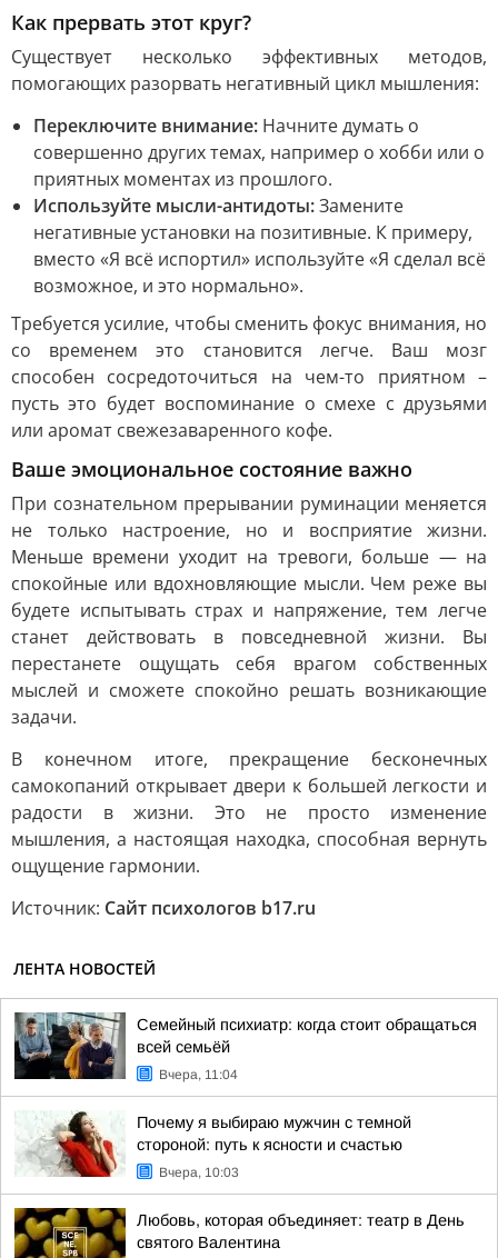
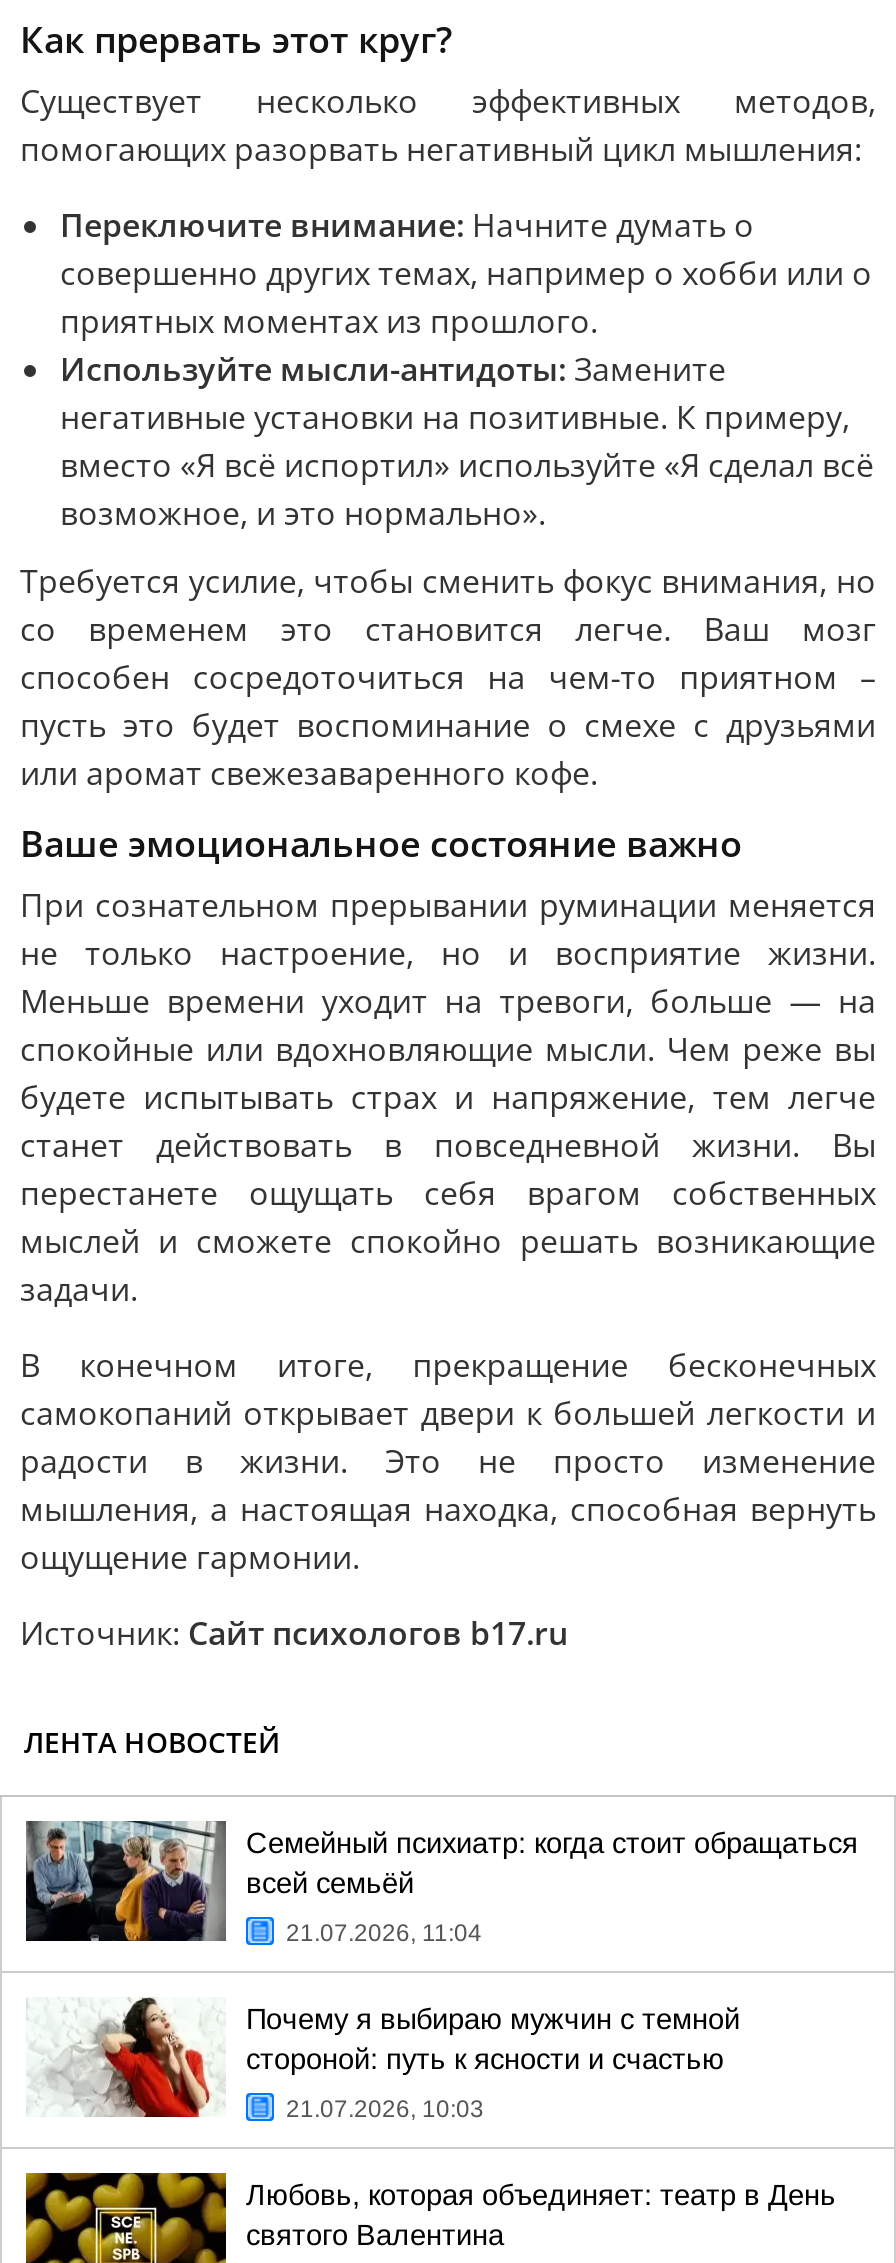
- Вчера, 11:04
+ 21.07.2026, 11:04

- Вчера, 10:03
+ 21.07.2026, 10:03
